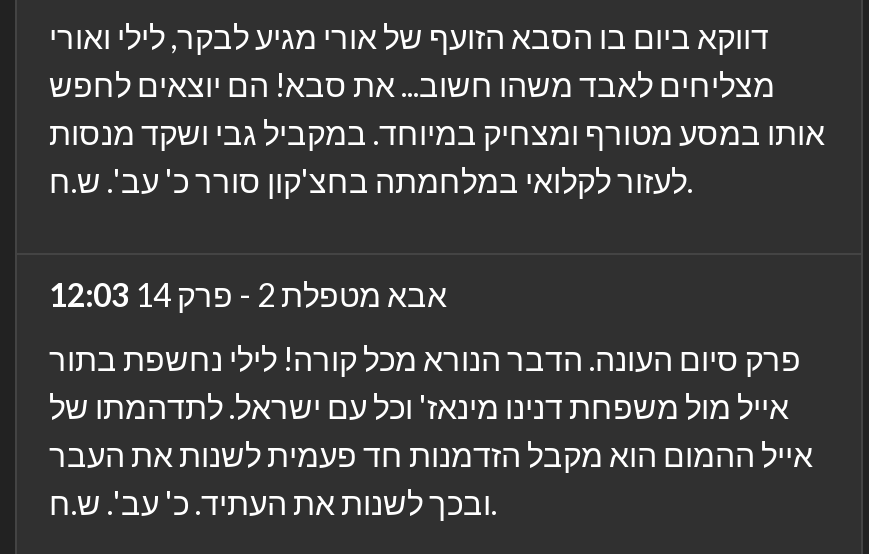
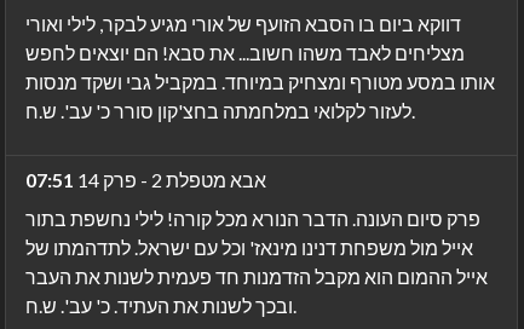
- 12:03
+ 07:51
